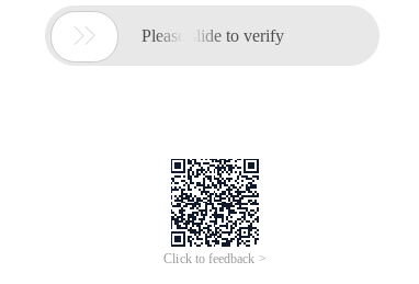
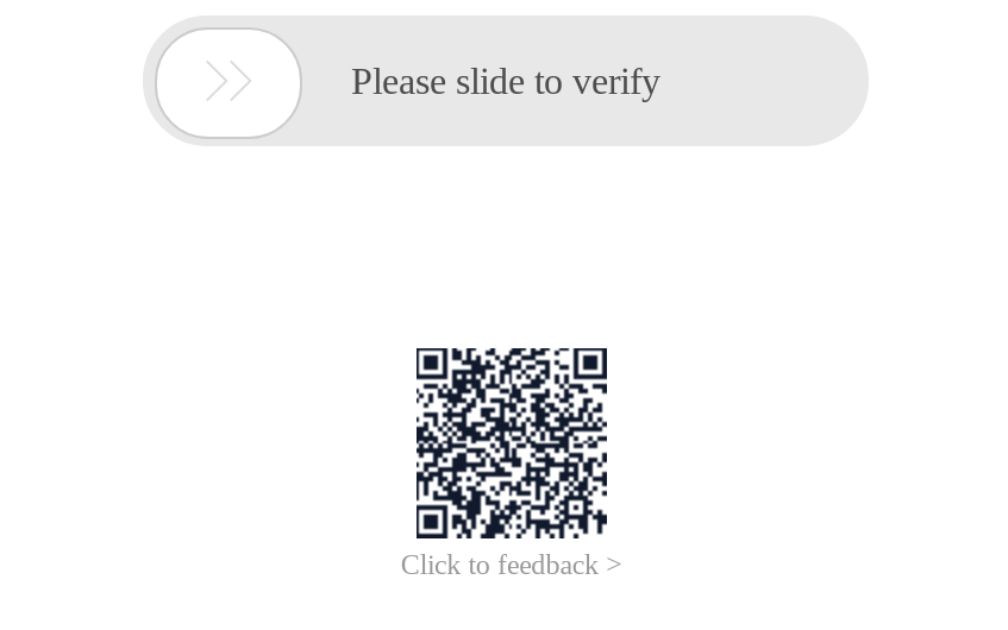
- [image]
+ [image]
